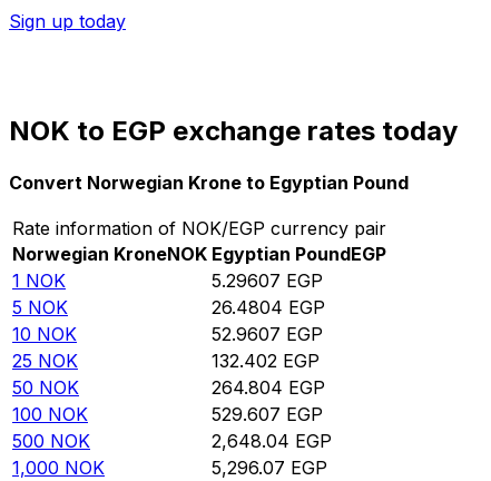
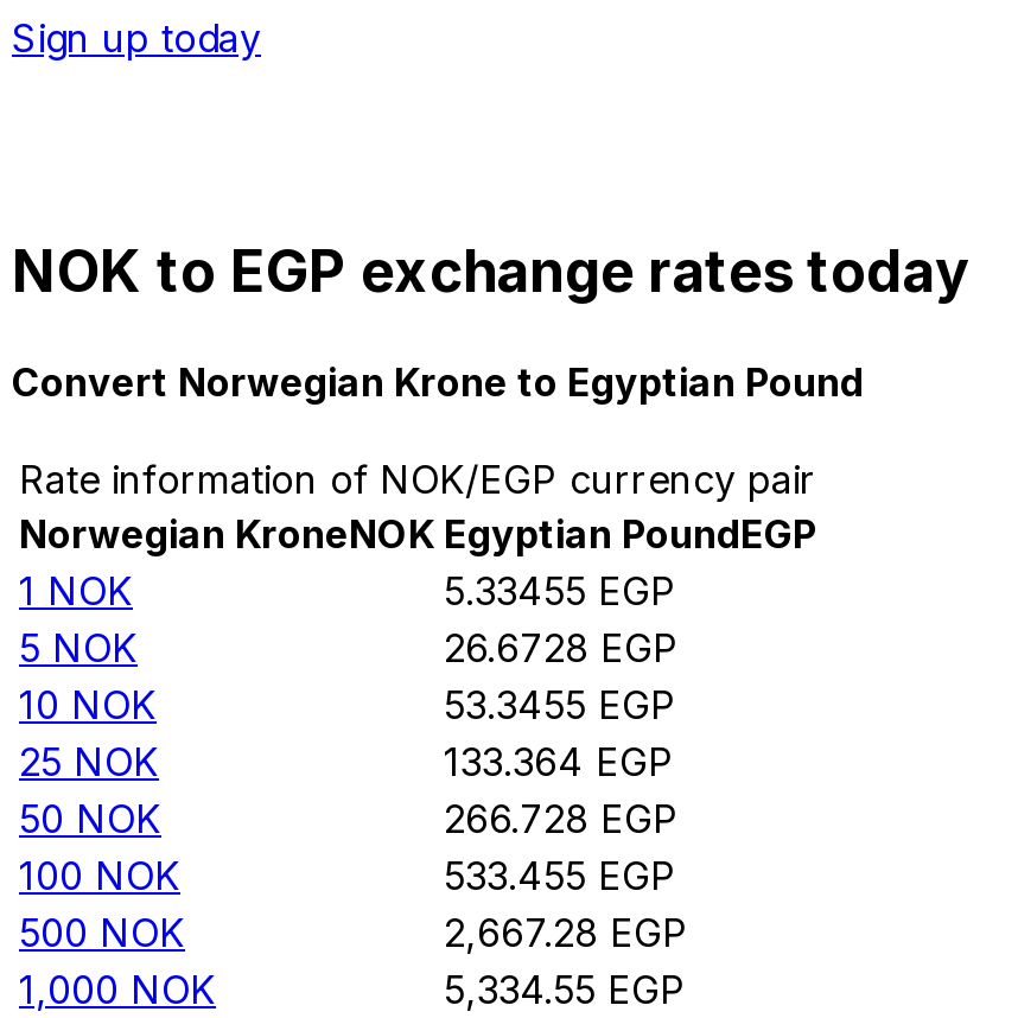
- 5.29607 EGP
+ 5.33455 EGP

- 26.4804 EGP
+ 26.6728 EGP

- 52.9607 EGP
+ 53.3455 EGP

- 132.402 EGP
+ 133.364 EGP

- 264.804 EGP
+ 266.728 EGP

- 529.607 EGP
+ 533.455 EGP

- 2,648.04 EGP
+ 2,667.28 EGP

- 5,296.07 EGP
+ 5,334.55 EGP
